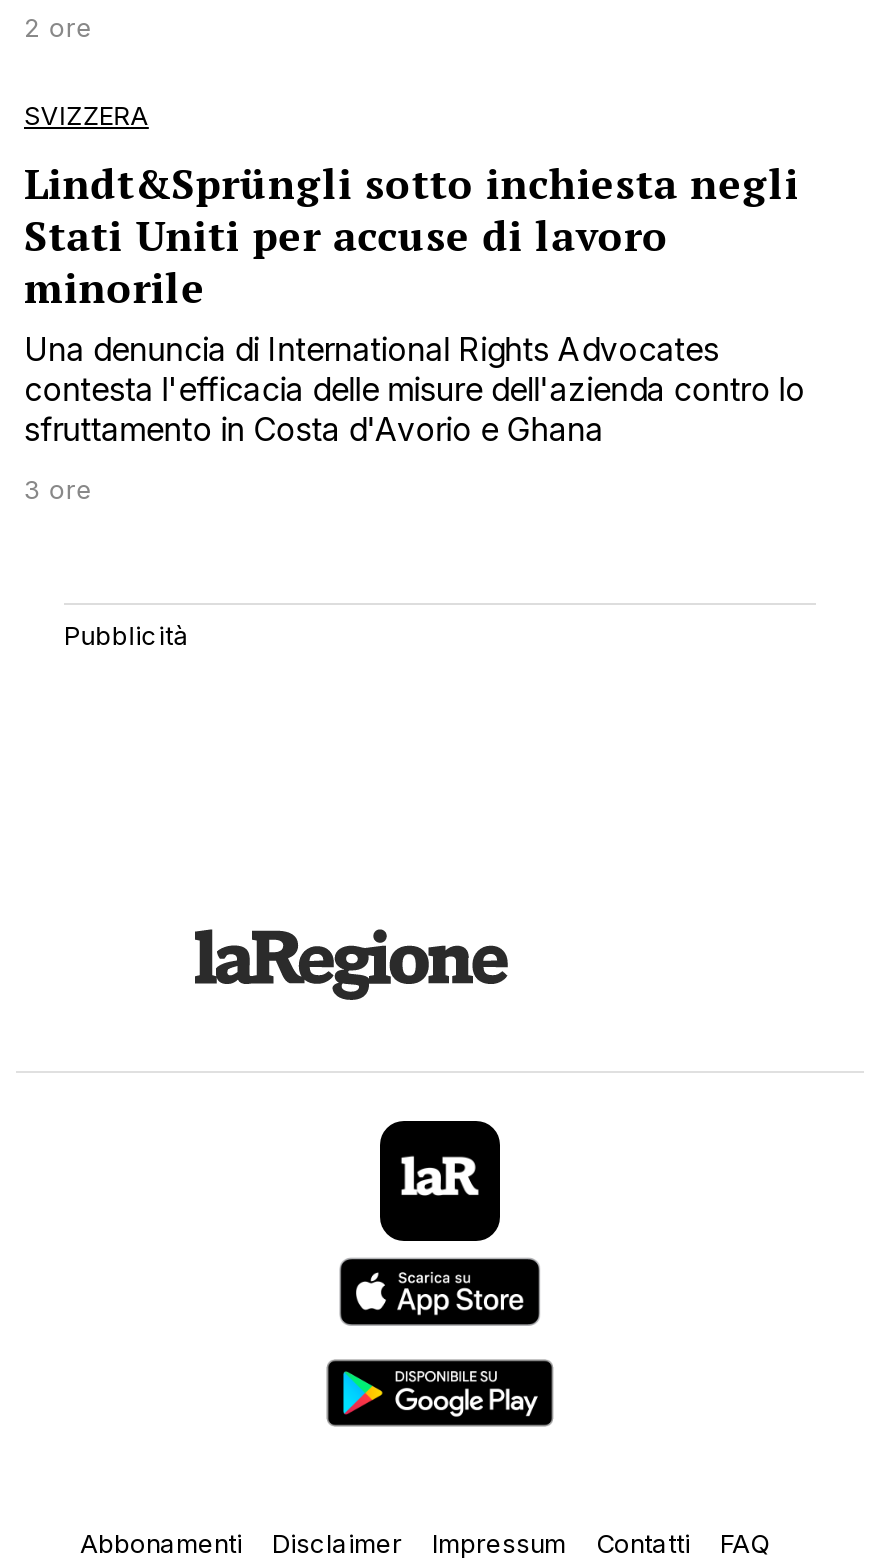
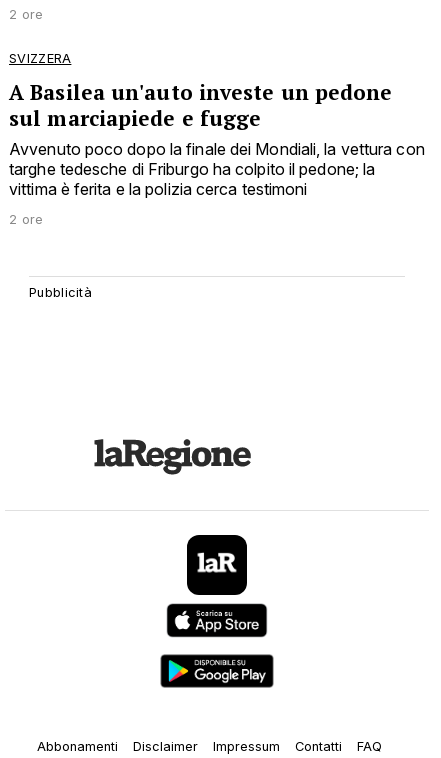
- Lindt&Sprüngli sotto inchiesta negli
- Stati Uniti per accuse di lavoro
- minorile
- Una denuncia di International Rights Advocates
- contesta l'efficacia delle misure dell'azienda contro lo
- sfruttamento in Costa d'Avorio e Ghana
+ A Basilea un'auto investe un pedone
+ sul marciapiede e fugge
+ Avvenuto poco dopo la finale dei Mondiali, la vettura con
+ targhe tedesche di Friburgo ha colpito il pedone; la
+ vittima è ferita e la polizia cerca testimoni

- 3 ore
+ 2 ore
